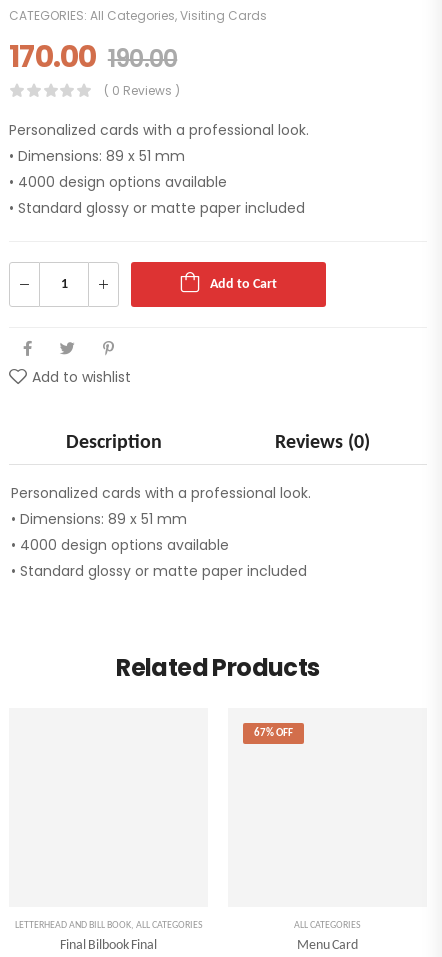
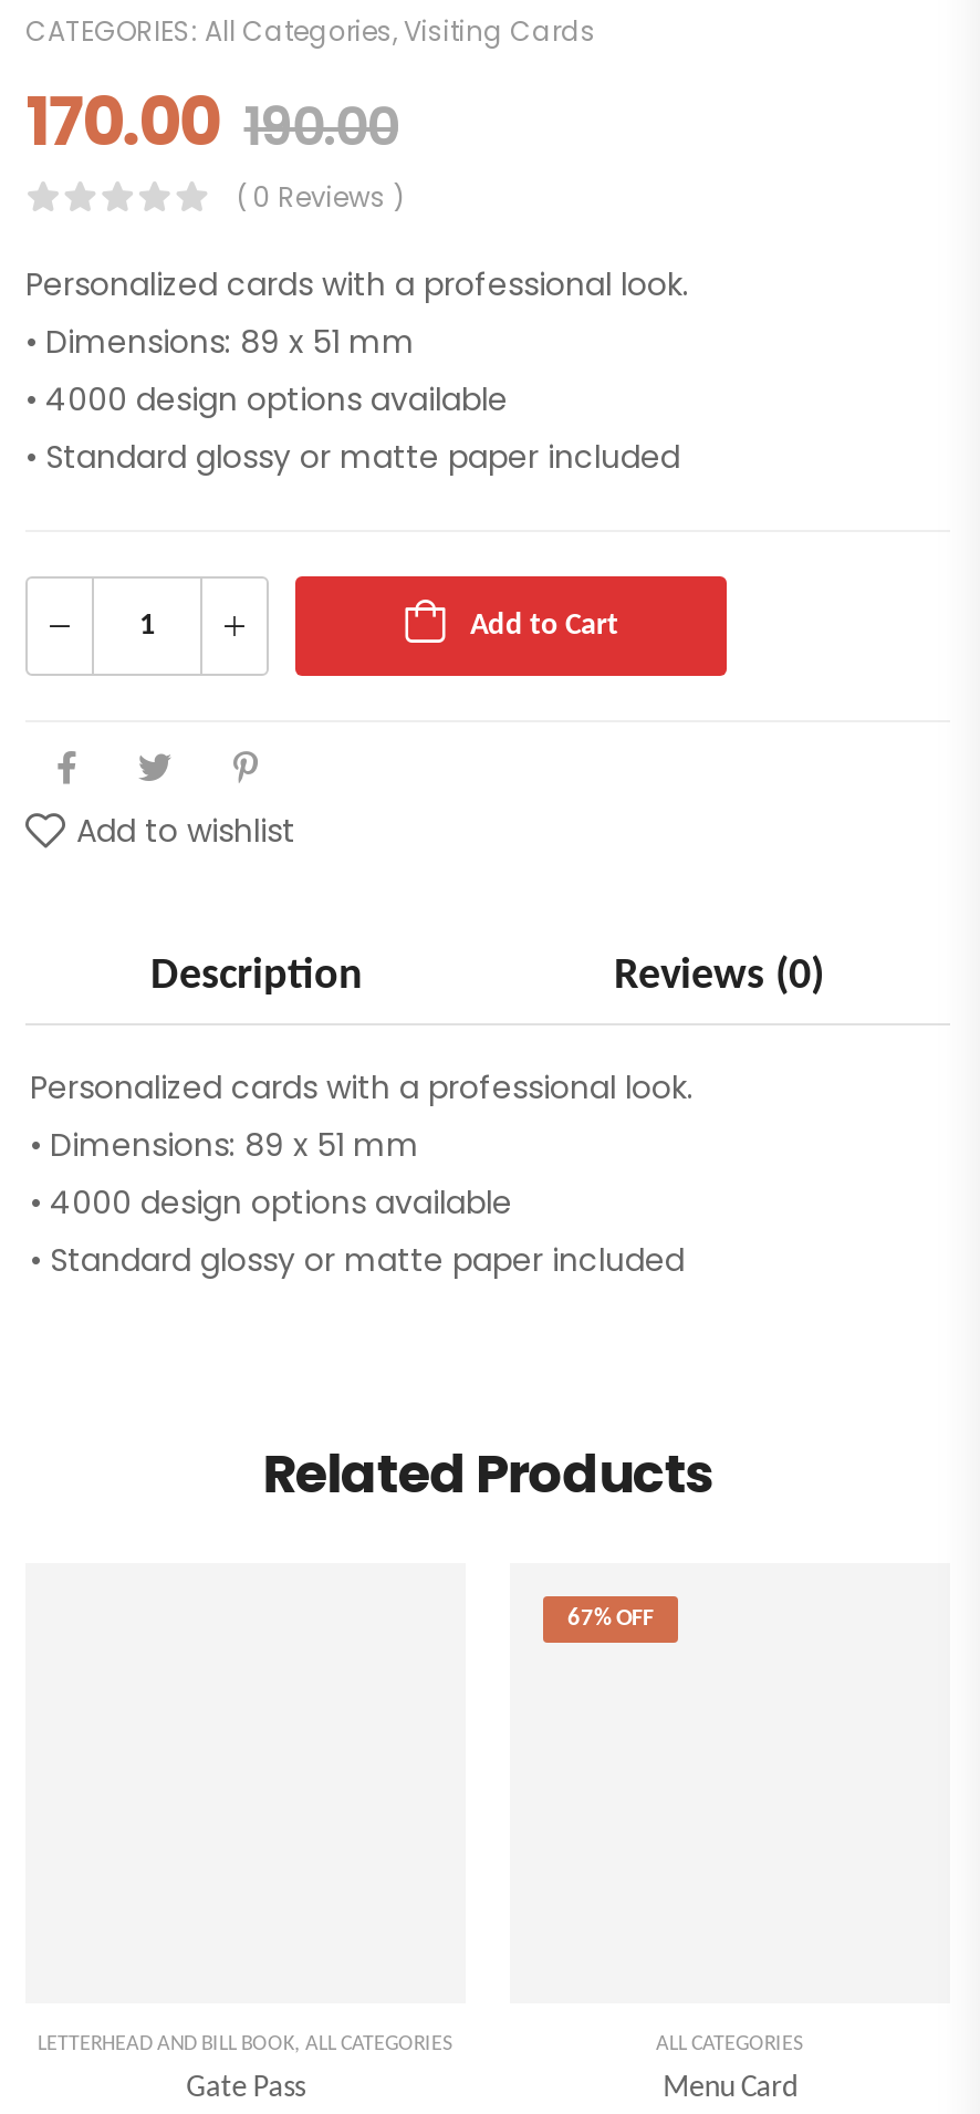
- Final Bilbook Final
+ Gate Pass
